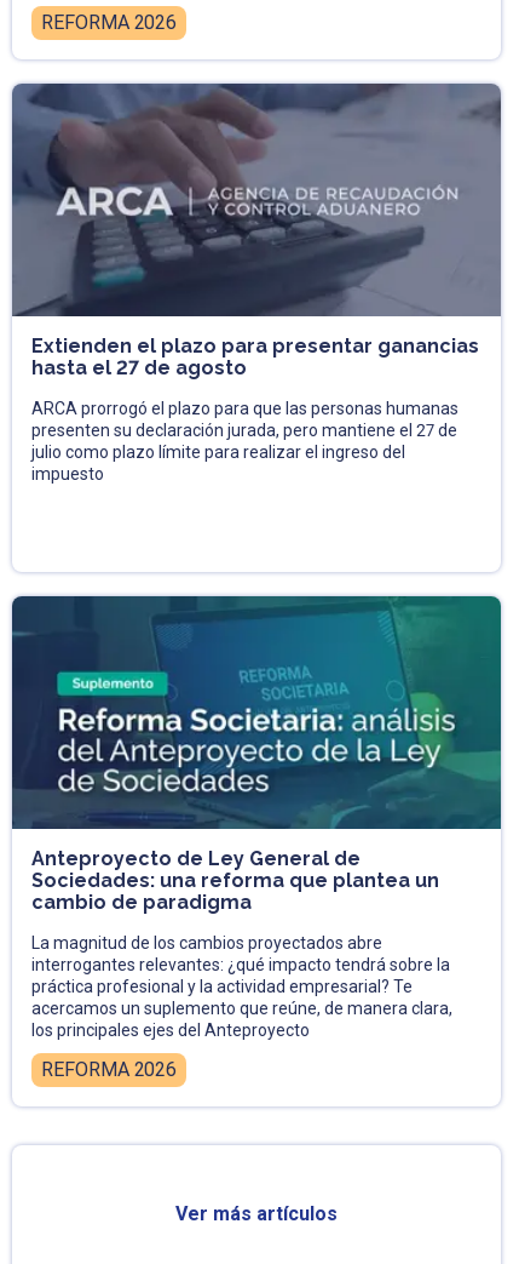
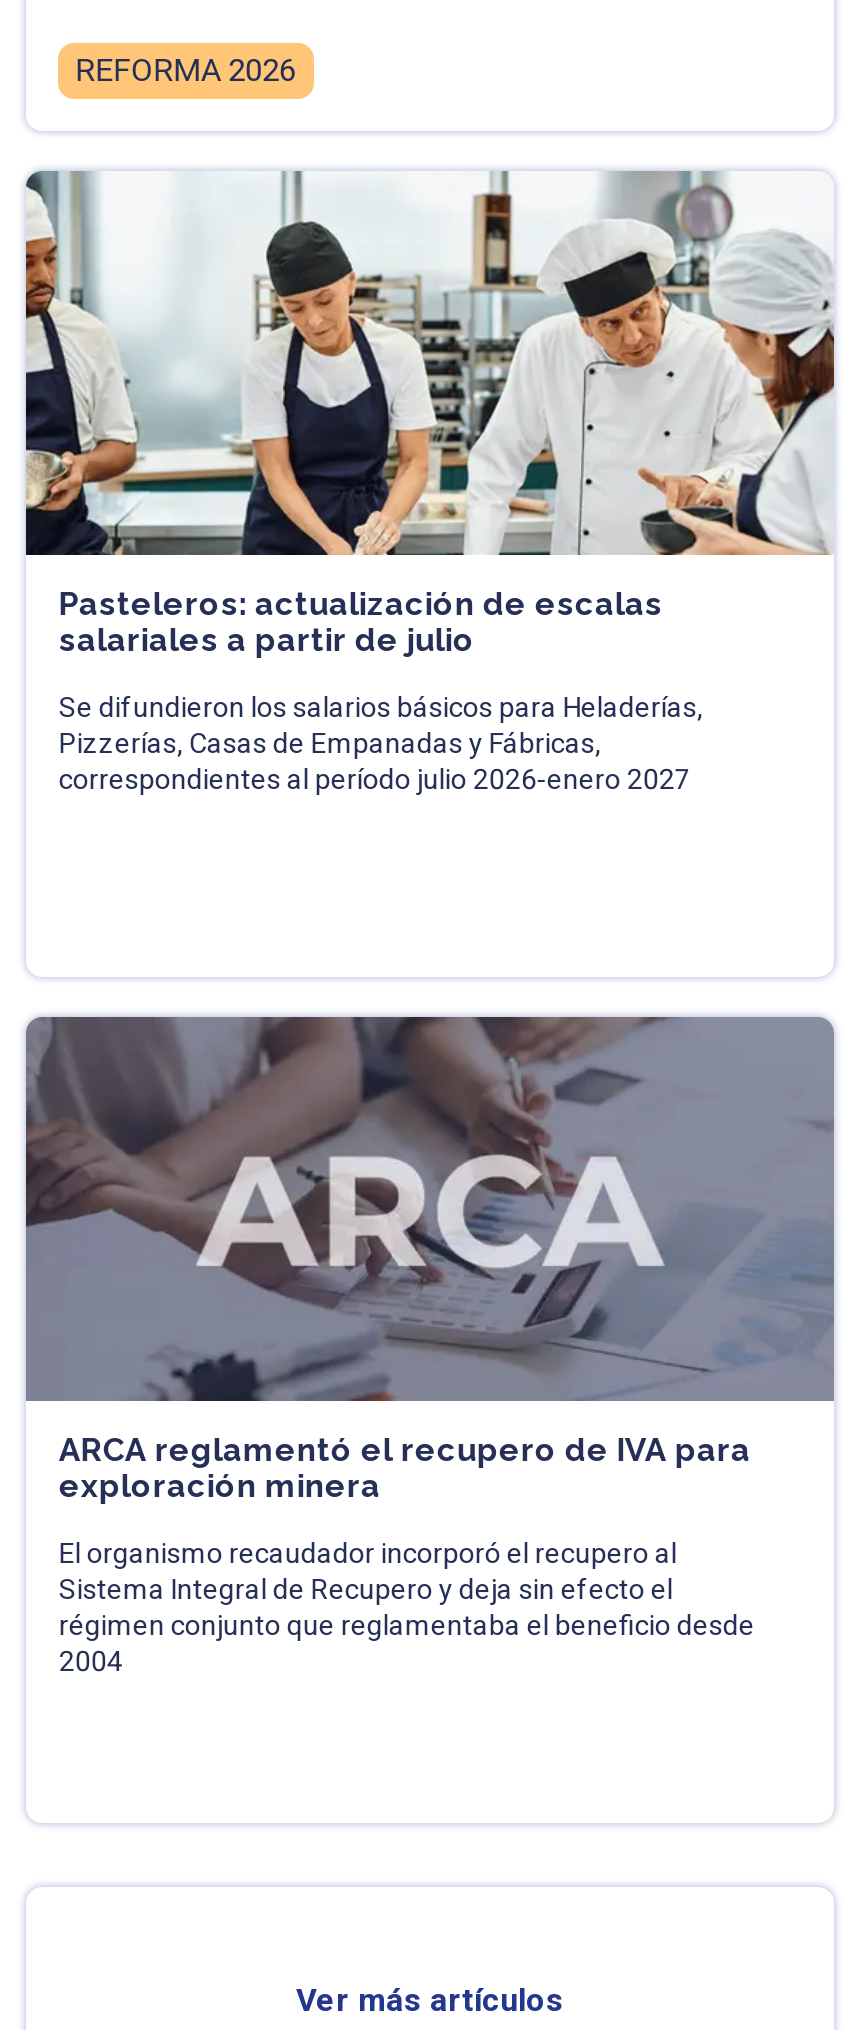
- [image]
- Extienden el plazo para presentar ganancias
- hasta el 27 de agosto
- ARCA prorrogó el plazo para que las personas humanas
- presenten su declaración jurada, pero mantiene el 27 de
- julio como plazo límite para realizar el ingreso del
- impuesto
+ [image]
+ Pasteleros: actualización de escalas
+ salariales a partir de julio
+ Se difundieron los salarios básicos para Heladerías,
+ Pizzerías, Casas de Empanadas y Fábricas,
+ correspondientes al período julio 2026-enero 2027

- [image]
- Anteproyecto de Ley General de
- Sociedades: una reforma que plantea un
- cambio de paradigma
- La magnitud de los cambios proyectados abre
- interrogantes relevantes: ¿qué impacto tendrá sobre la
- práctica profesional y la actividad empresarial? Te
- acercamos un suplemento que reúne, de manera clara,
- los principales ejes del Anteproyecto
- REFORMA 2026
+ [image]
+ ARCA reglamentó el recupero de IVA para
+ exploración minera
+ El organismo recaudador incorporó el recupero al
+ Sistema Integral de Recupero y deja sin efecto el
+ régimen conjunto que reglamentaba el beneficio desde
+ 2004
